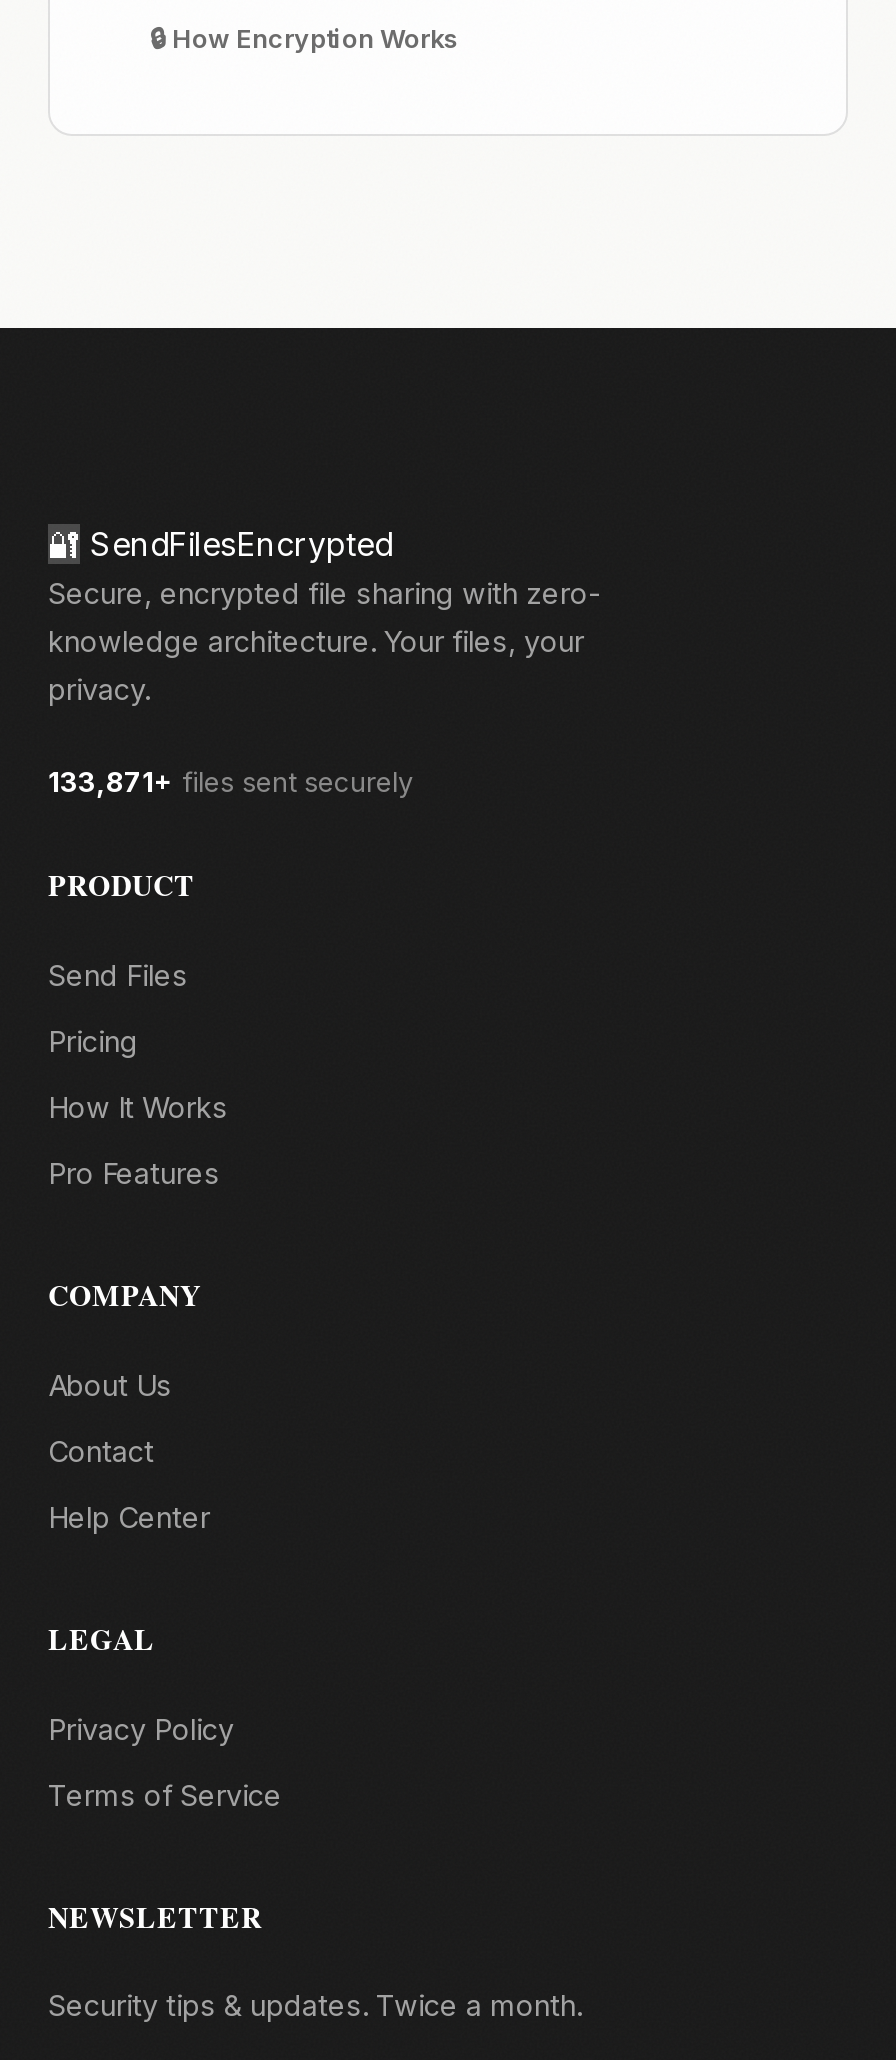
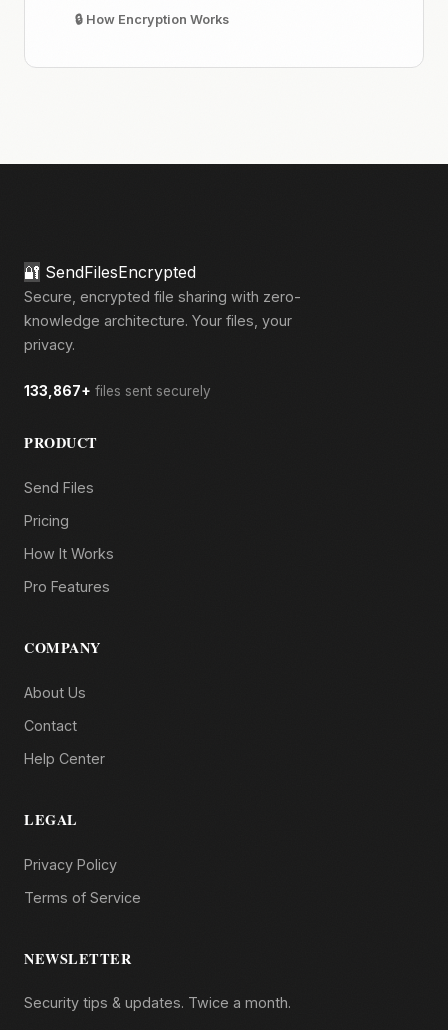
- 133,871+ files sent securely
+ 133,867+ files sent securely
